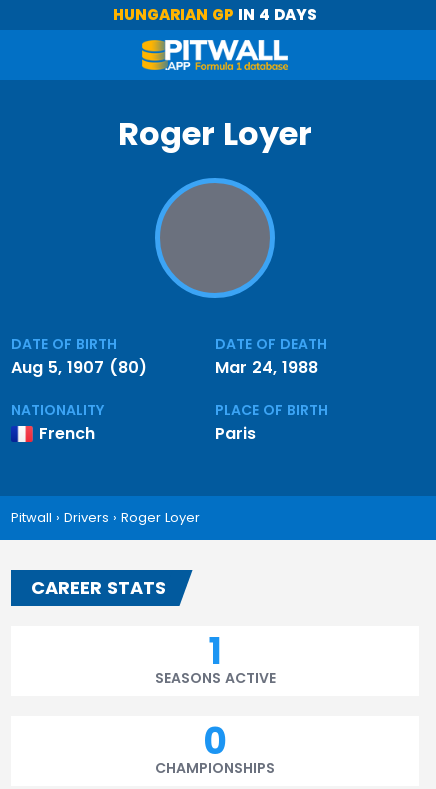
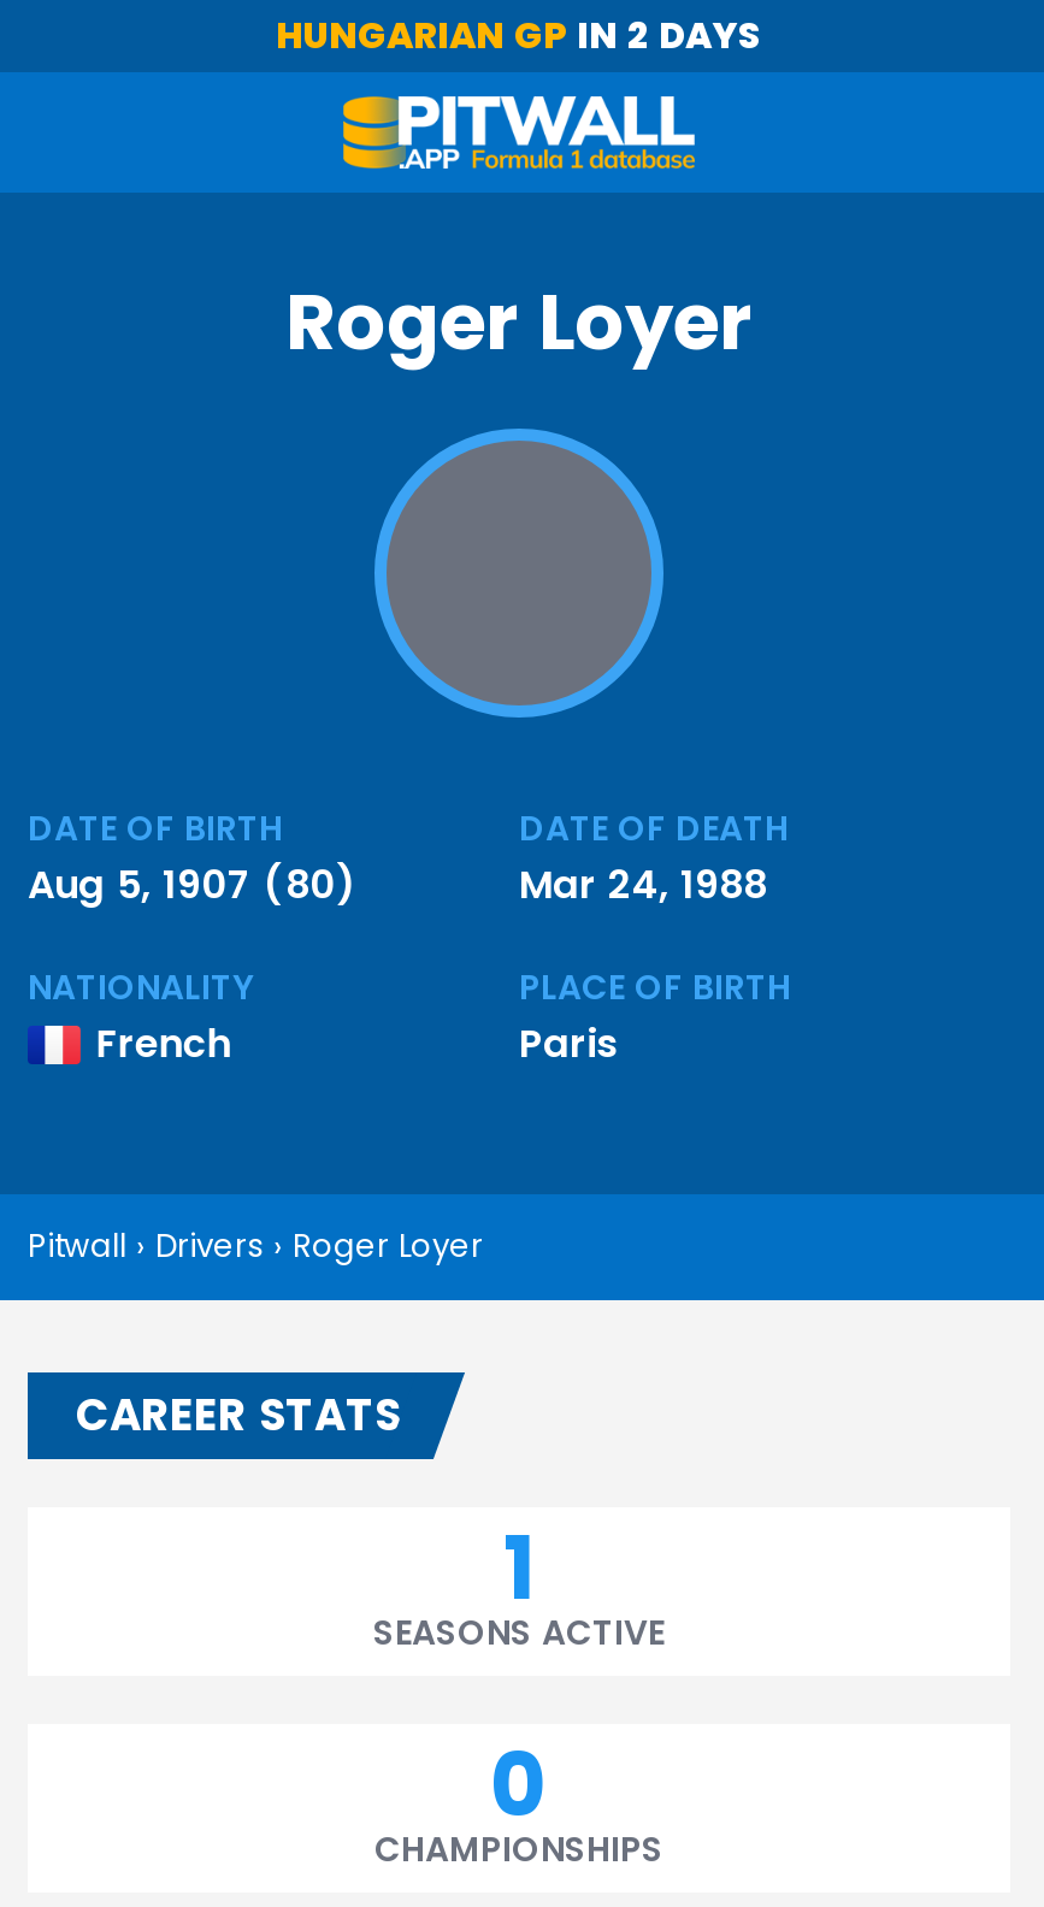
- HUNGARIAN GP IN 4 DAYS
+ HUNGARIAN GP IN 2 DAYS
